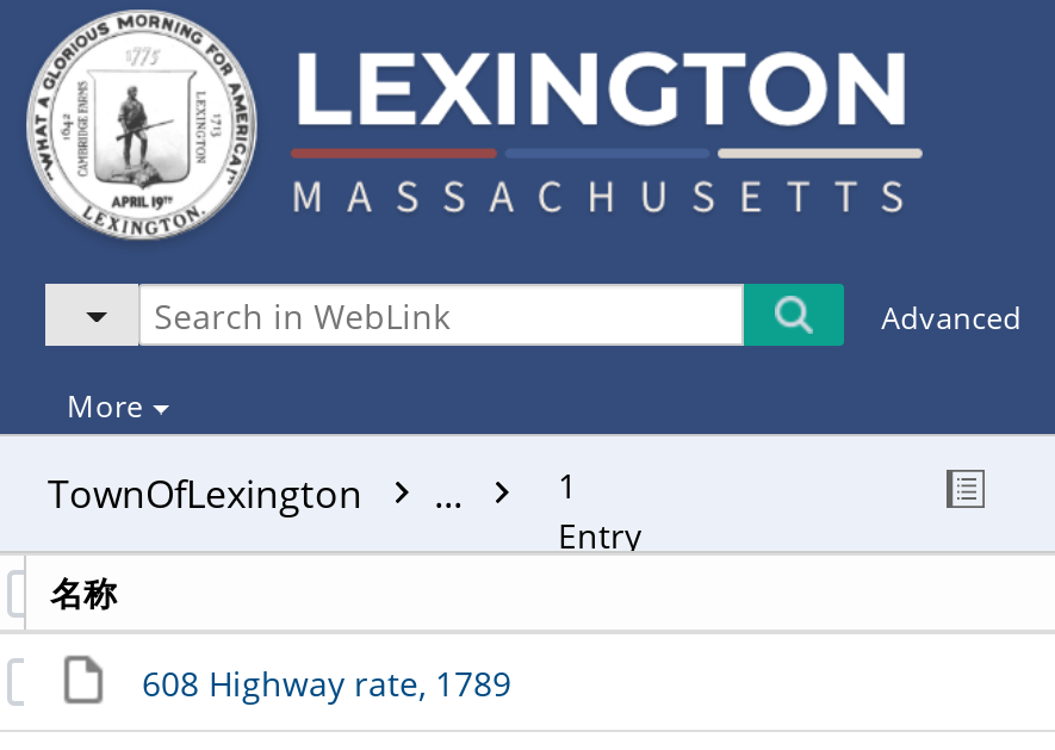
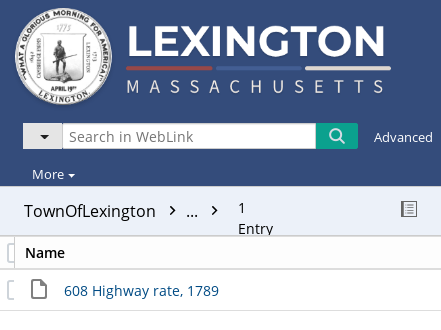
- 名称
+ Name
